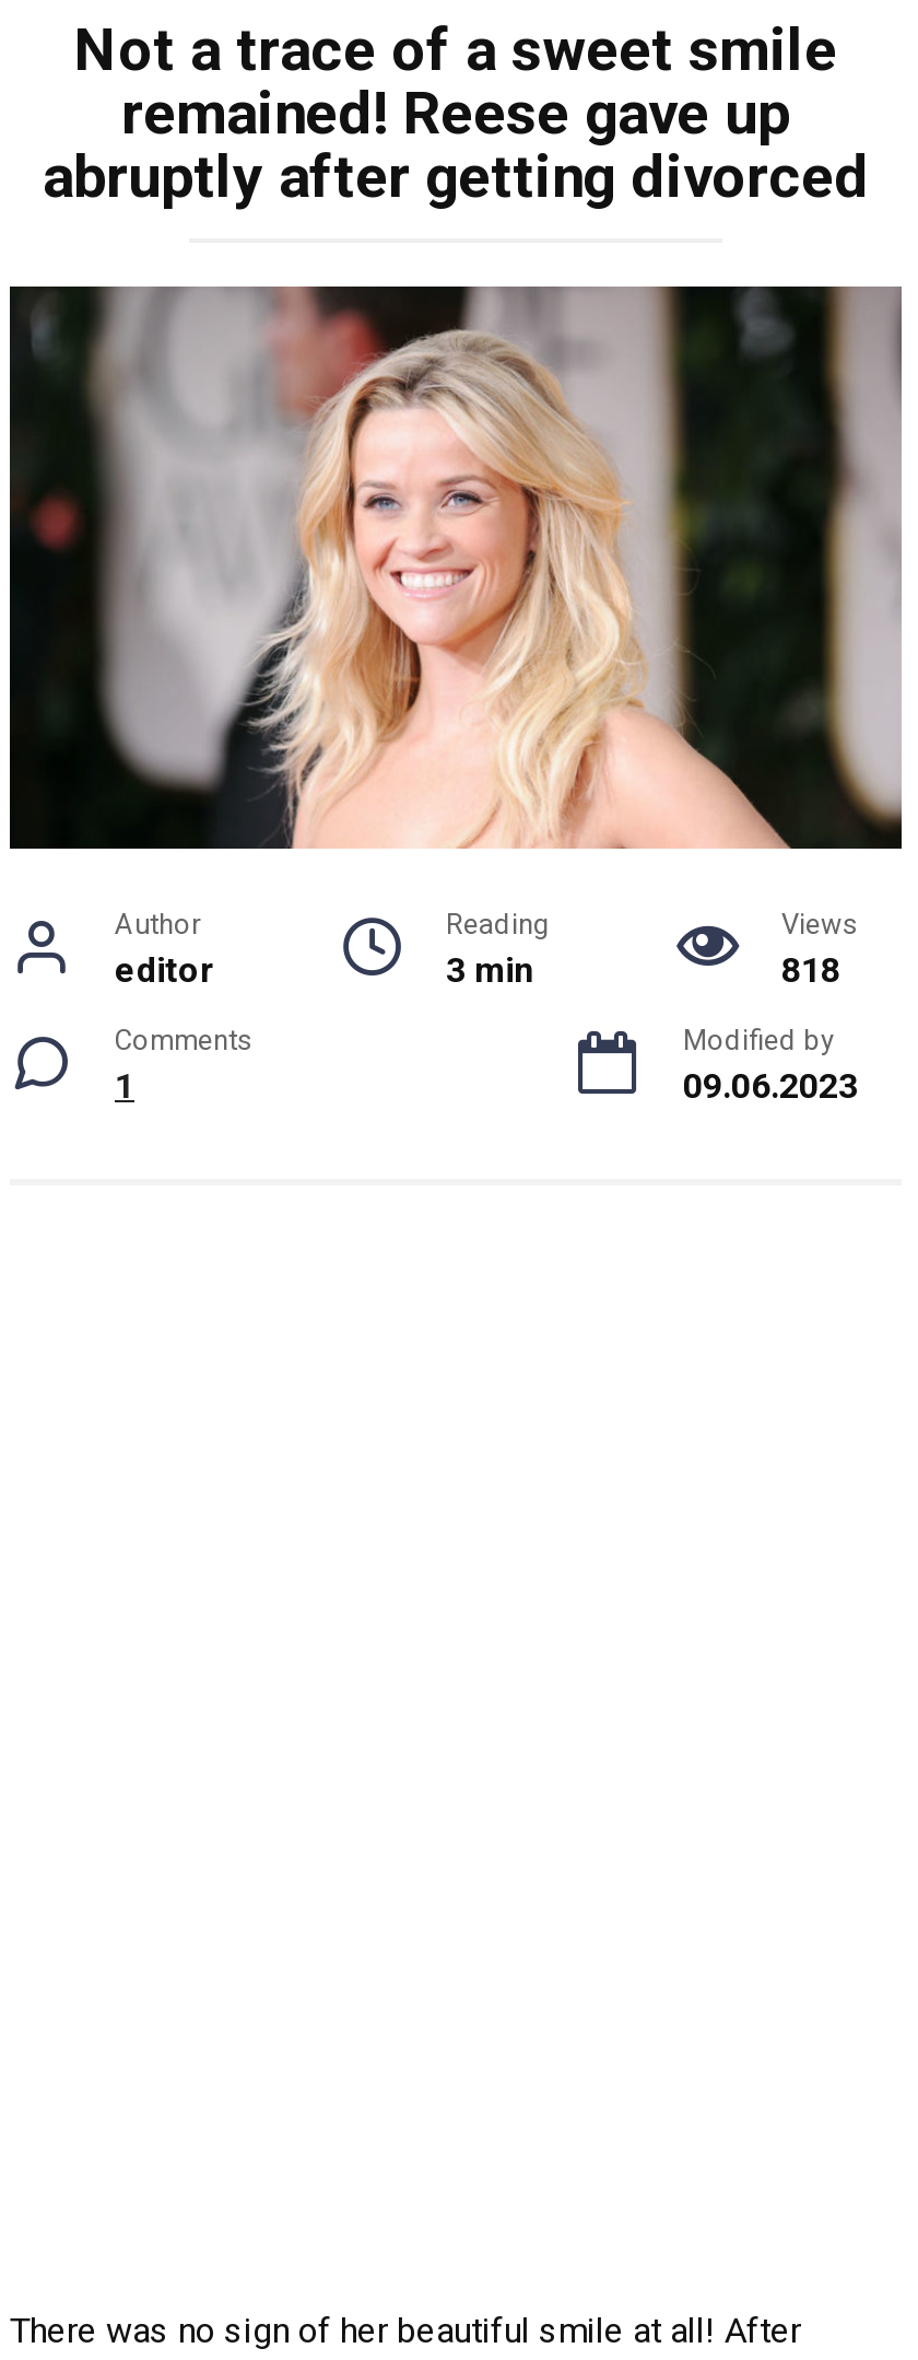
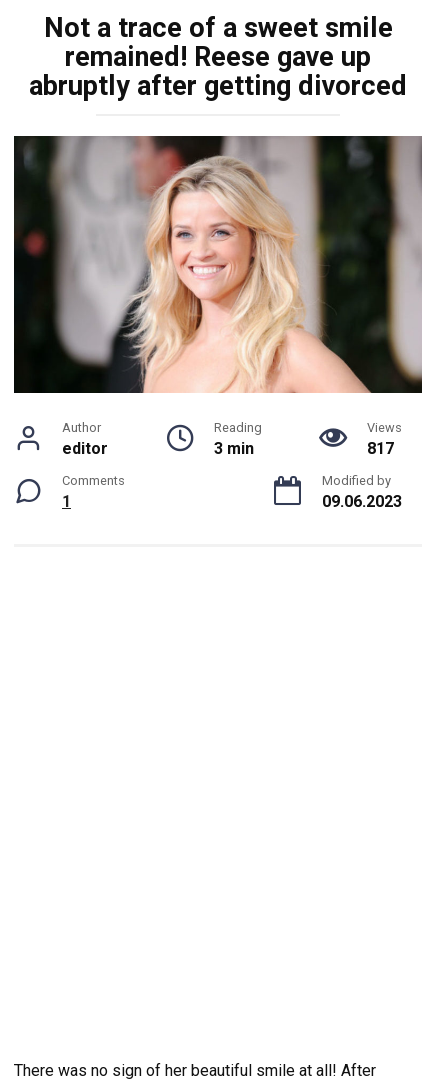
- 818
+ 817
